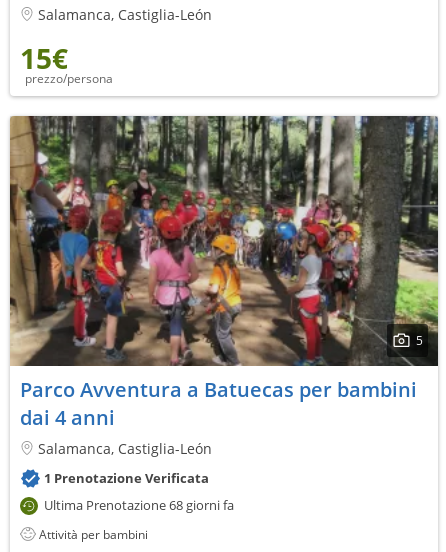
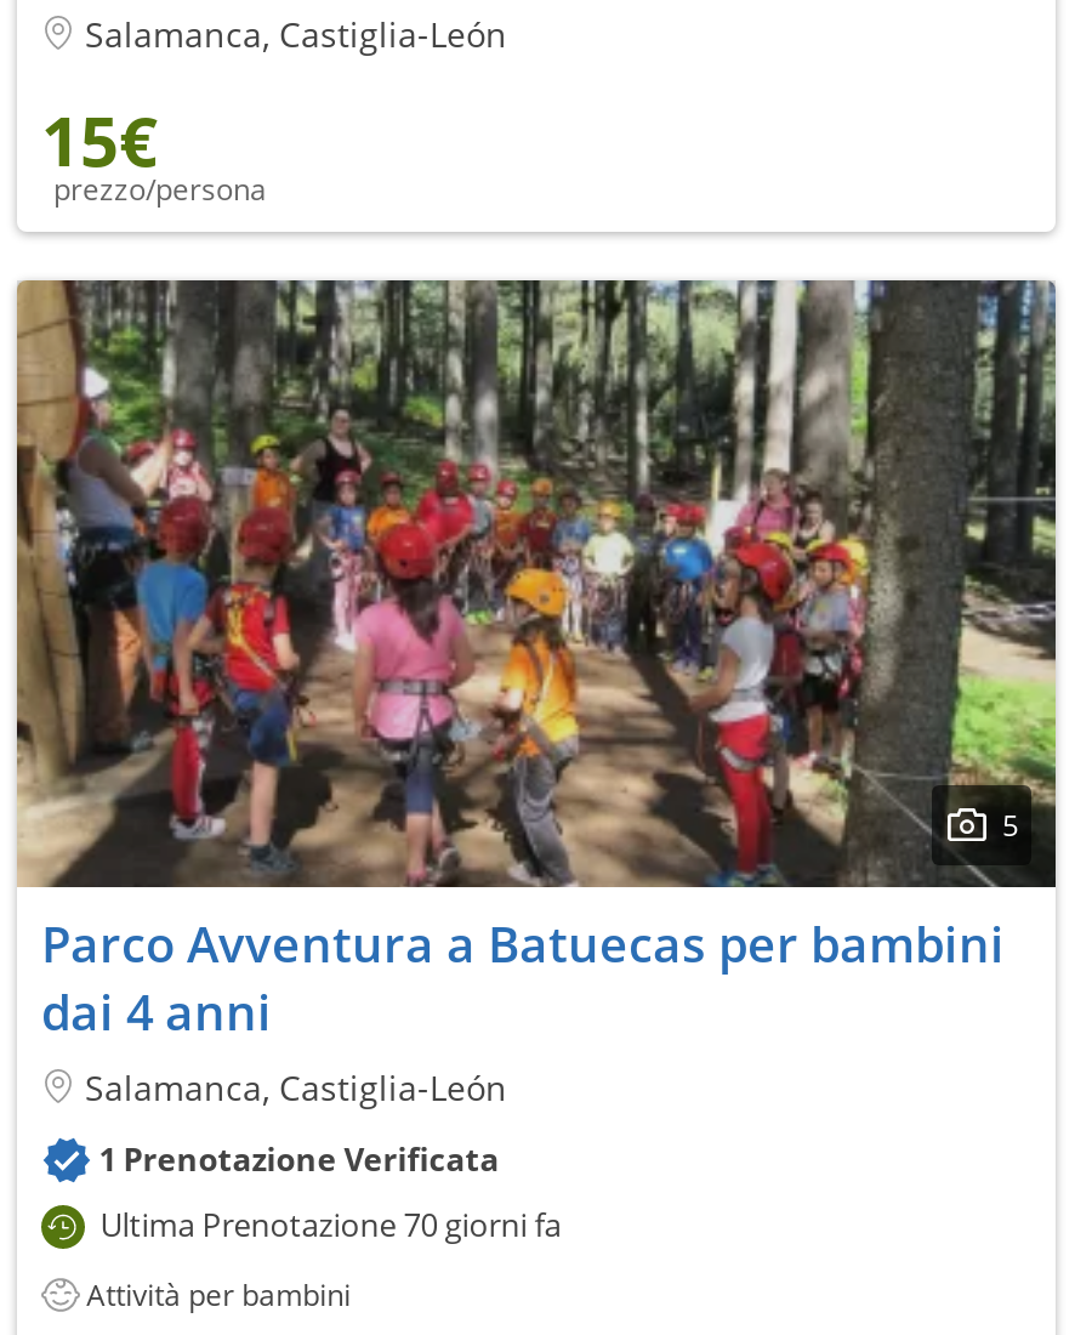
- Ultima Prenotazione 68 giorni fa
+ Ultima Prenotazione 70 giorni fa
